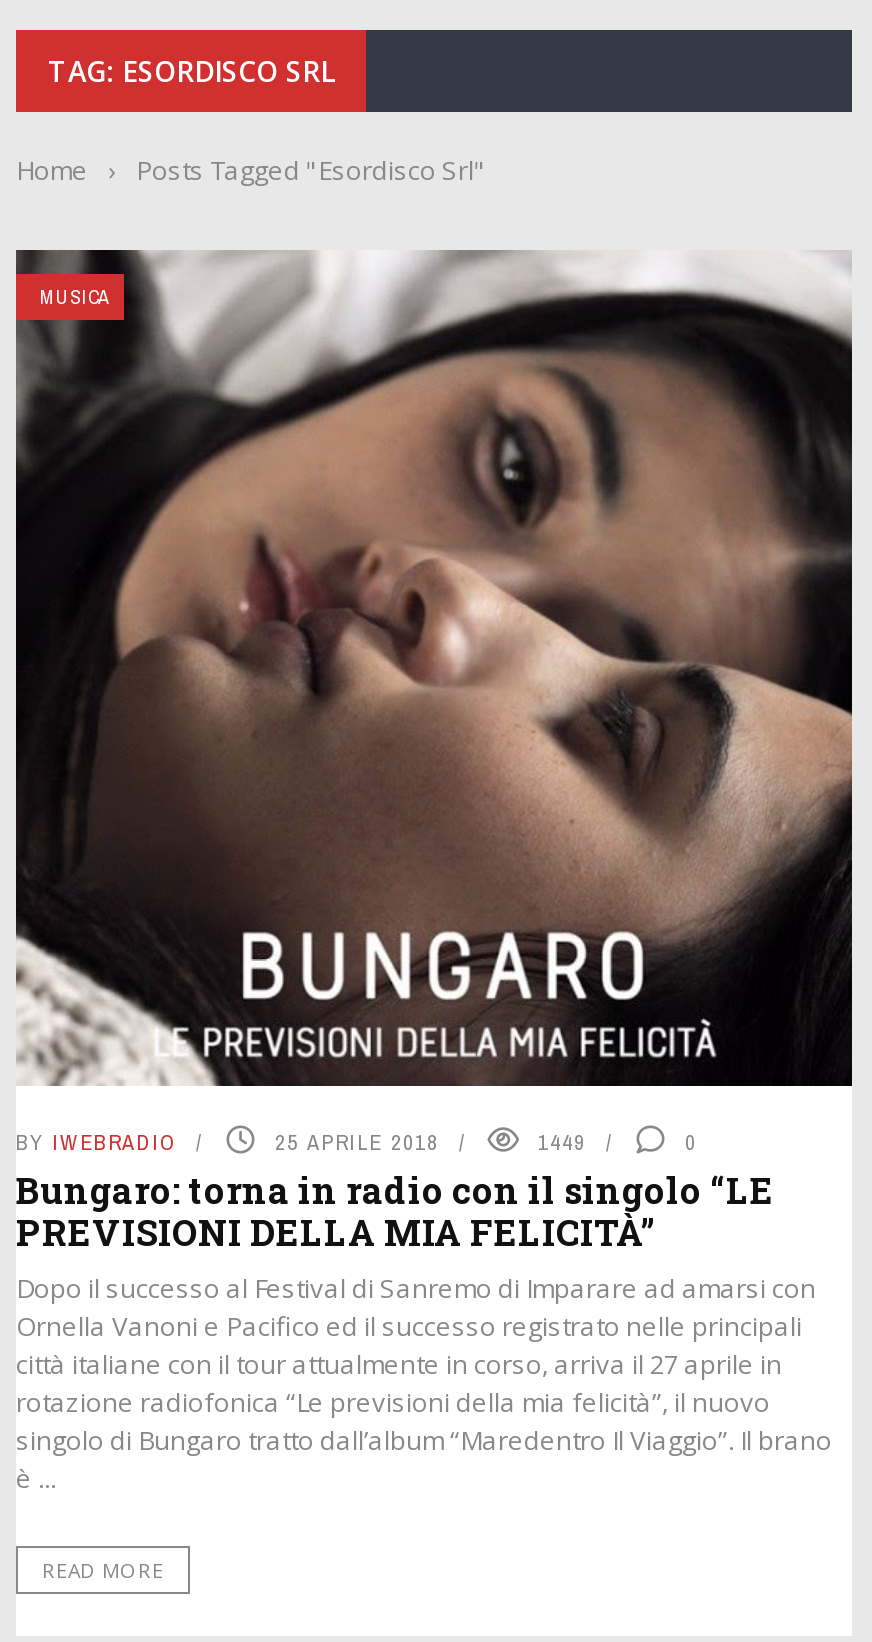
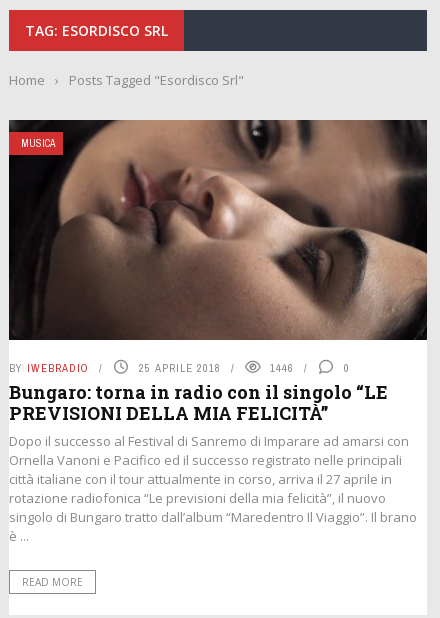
- [image]
- 1449
+ [image]
+ 1446
